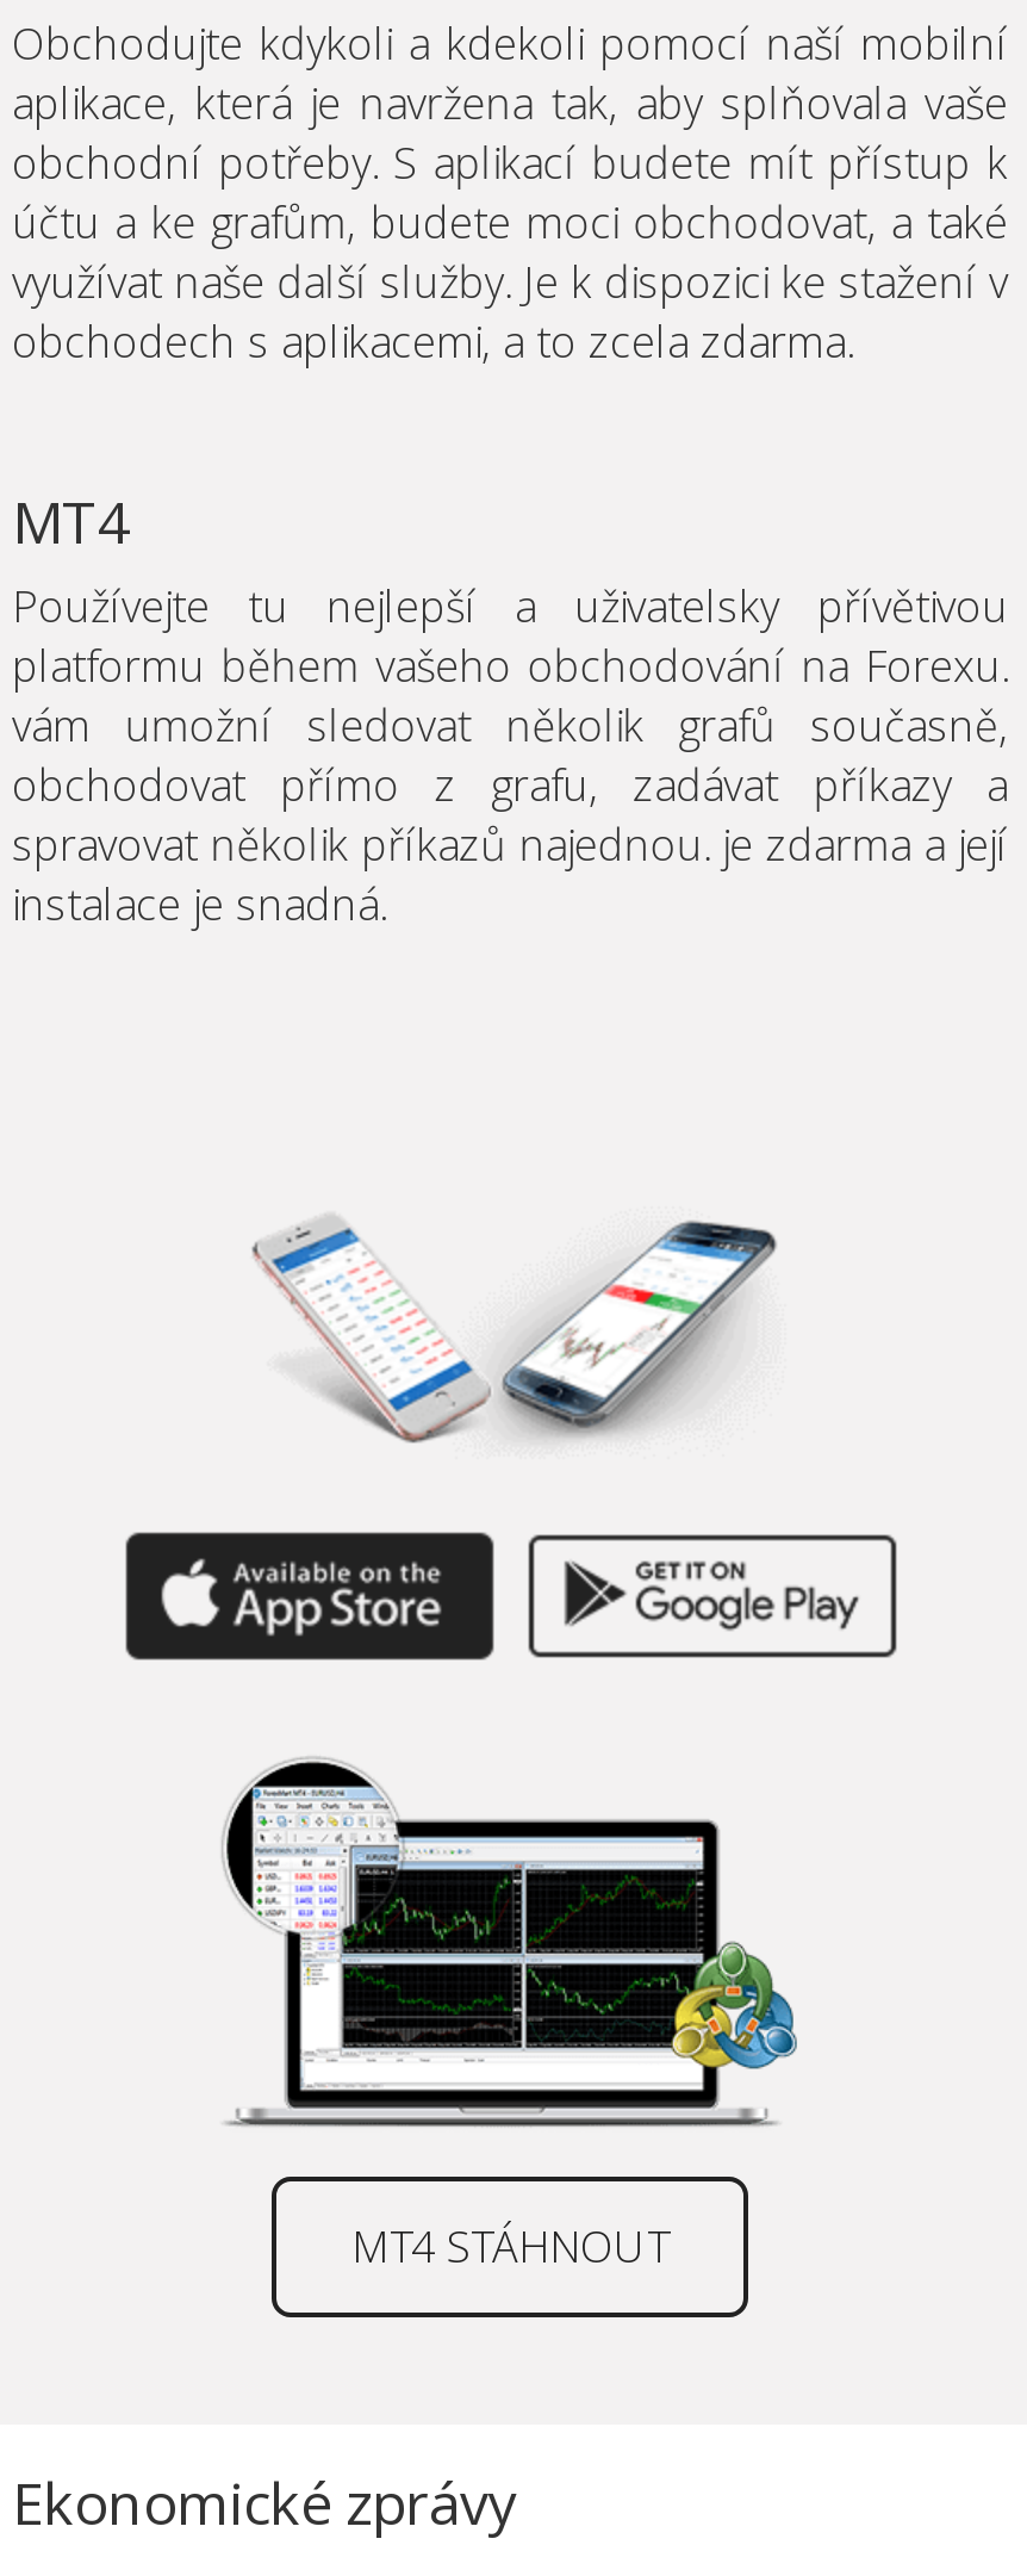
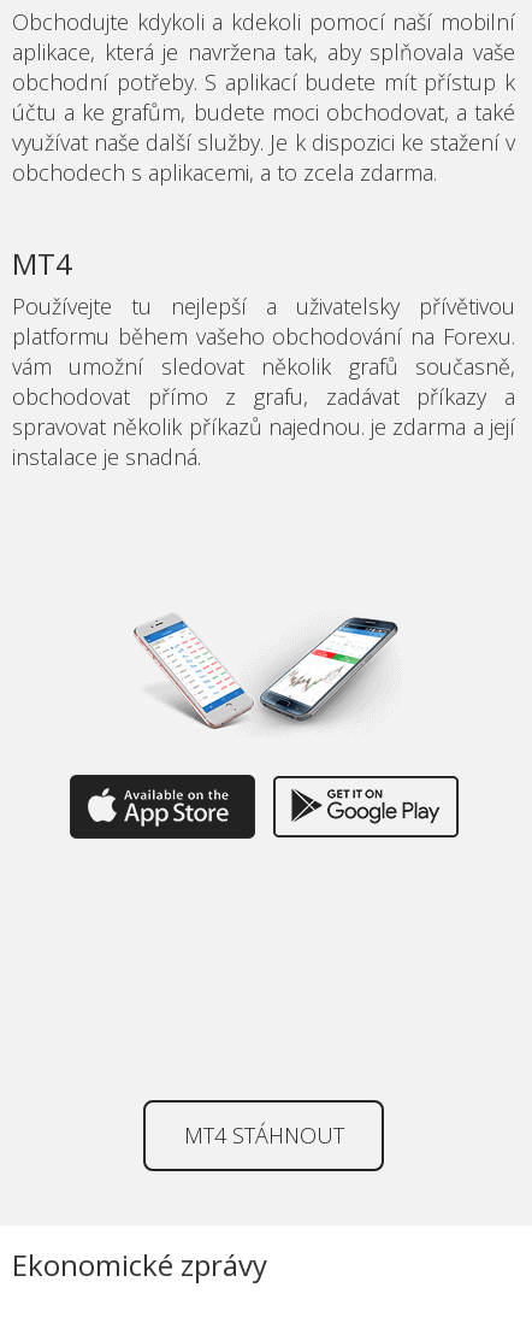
- [image]
